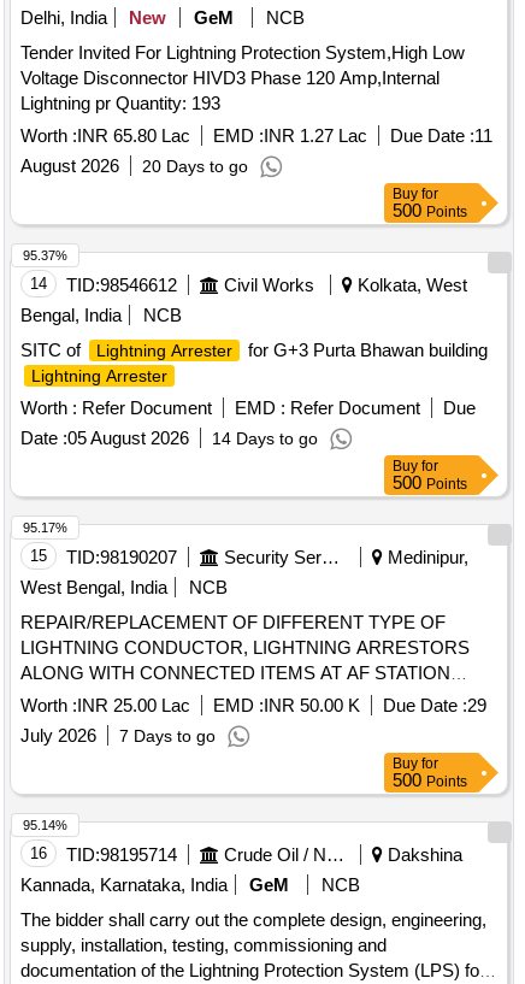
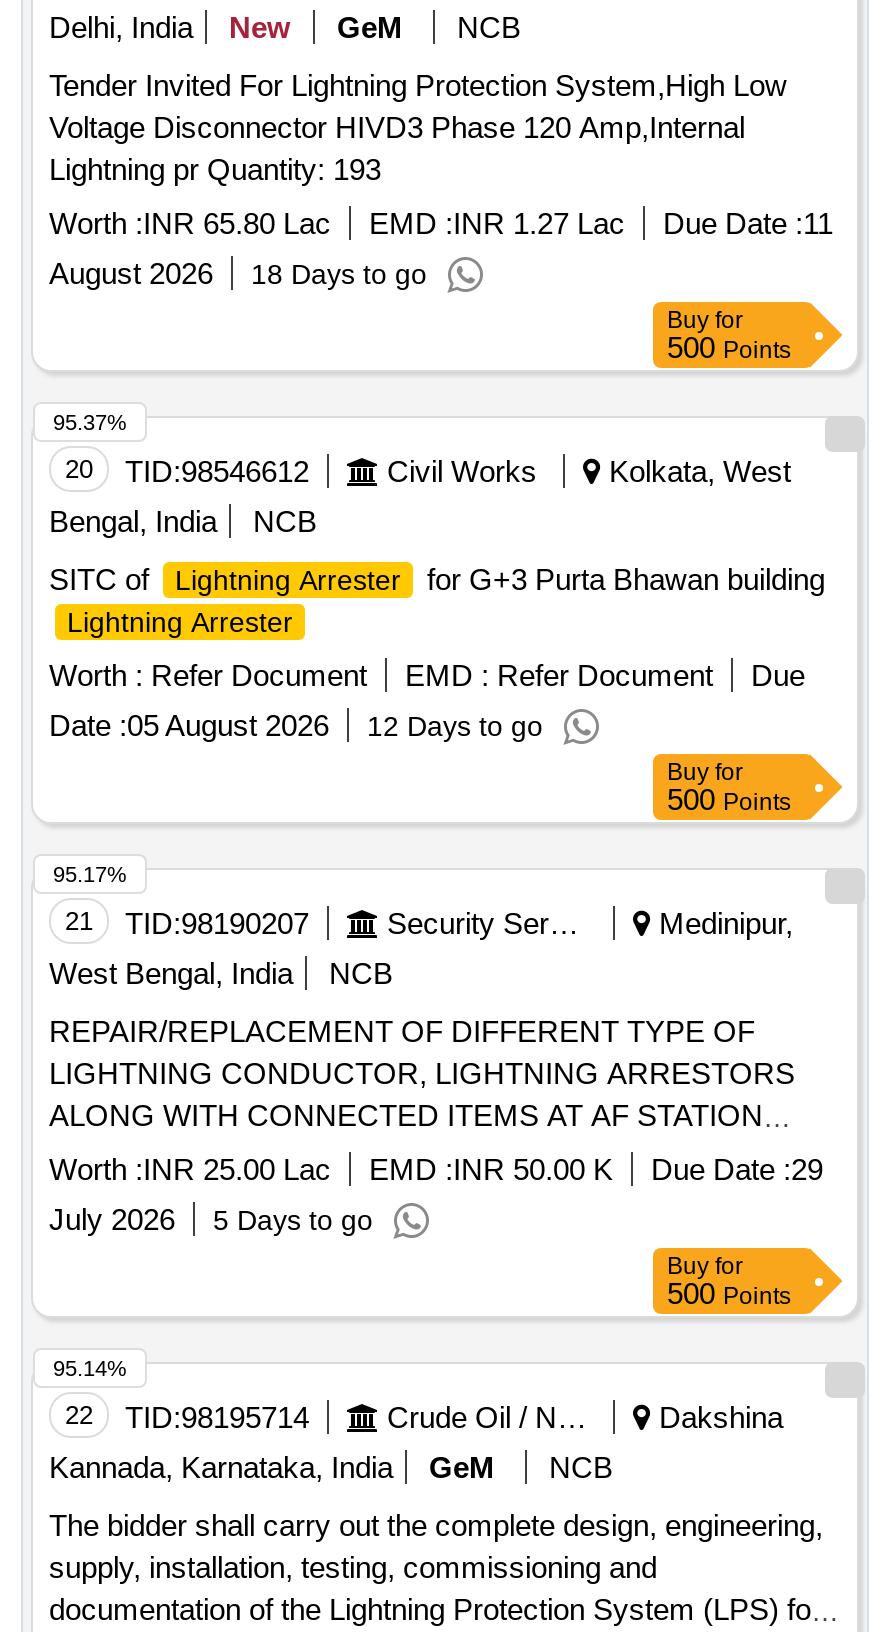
- August 2026 20 Days to go
+ August 2026 18 Days to go

- 14 TID:98546612
+ 20 TID:98546612

- Date : 05 August 2026 14 Days to go
+ Date : 05 August 2026 12 Days to go

- 15 TID:98190207
+ 21 TID:98190207

- July 2026 7 Days to go
+ July 2026 5 Days to go

- 16 TID:98195714
+ 22 TID:98195714
